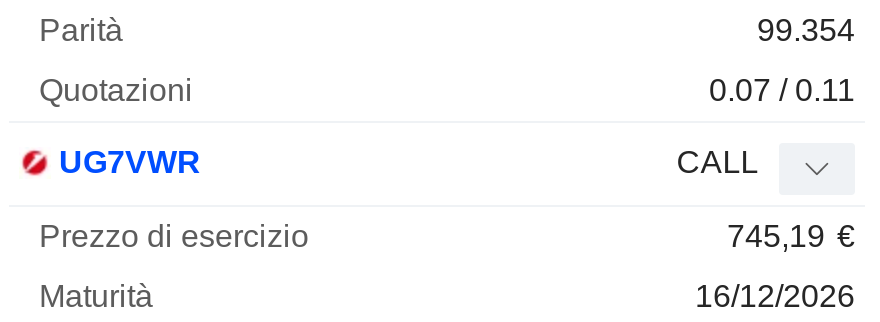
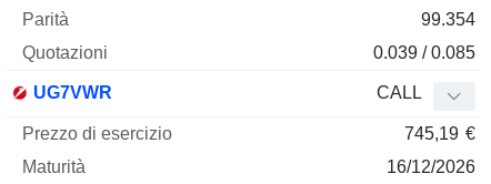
- 0.07 / 0.11
+ 0.039 / 0.085
